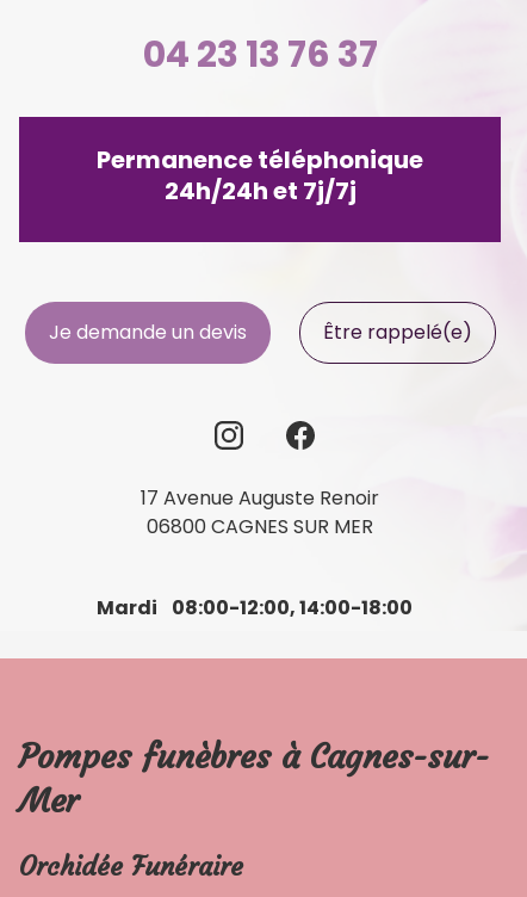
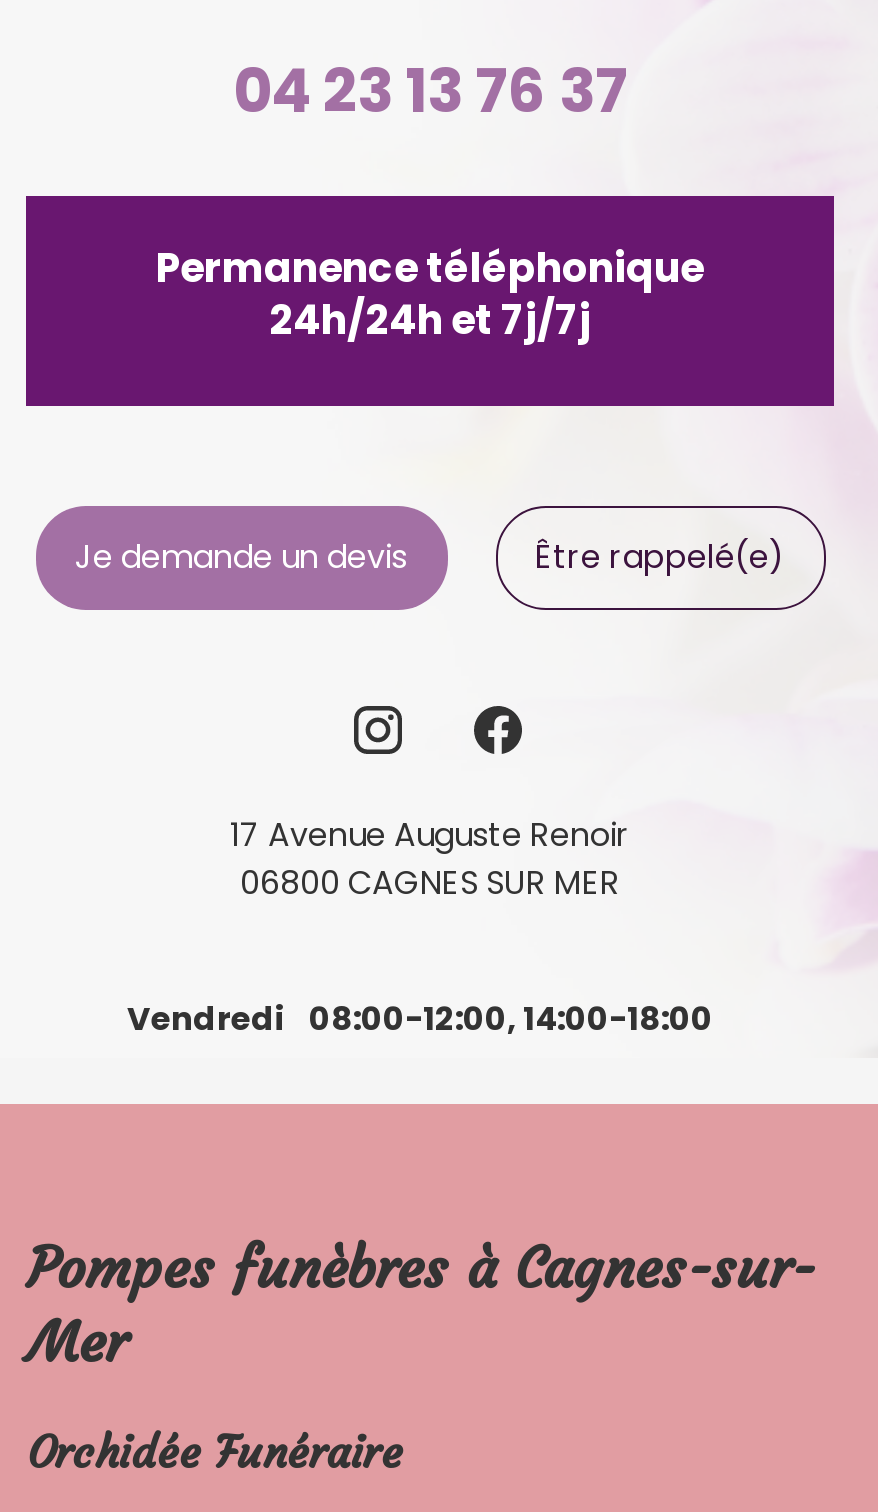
- Mardi 08:00-12:00, 14:00-18:00
+ Vendredi 08:00-12:00, 14:00-18:00
